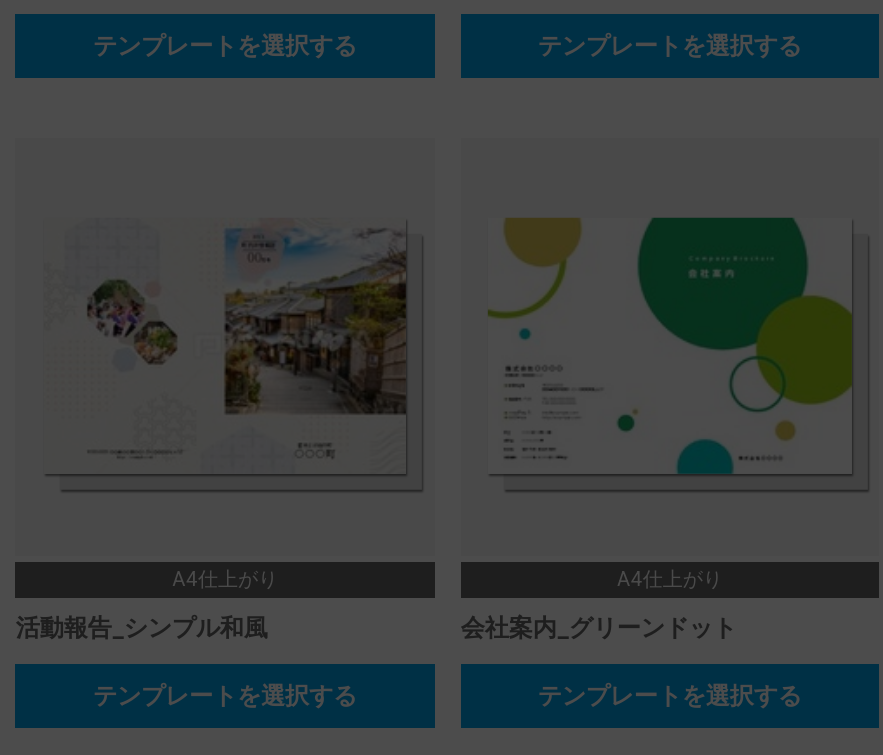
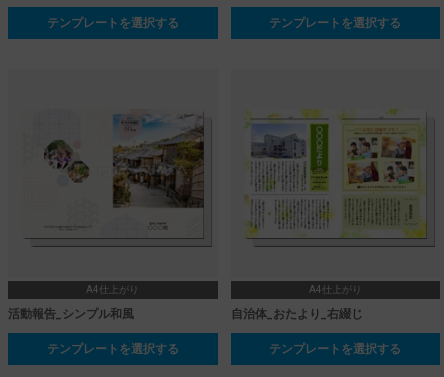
- [image]
+ [image]

- 会社案内_グリーンドット
+ 自治体_おたより_右綴じ
